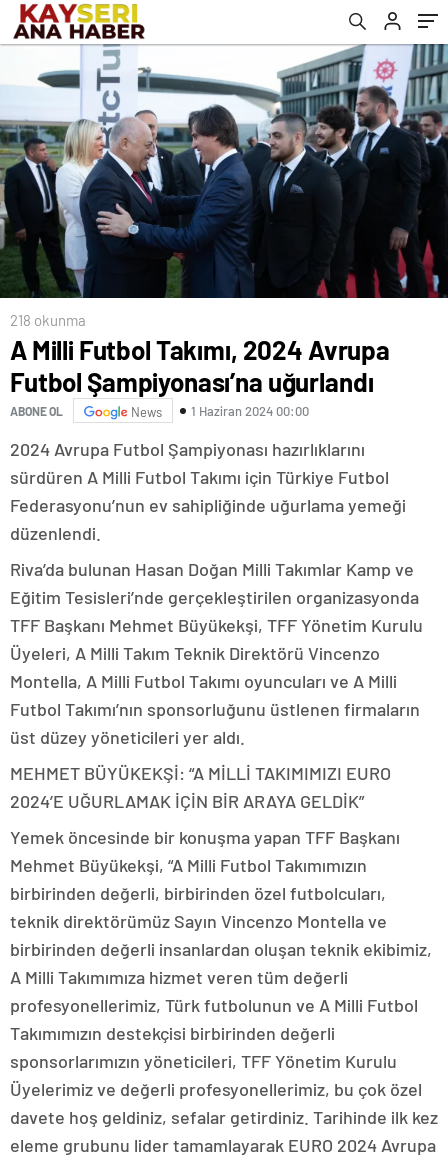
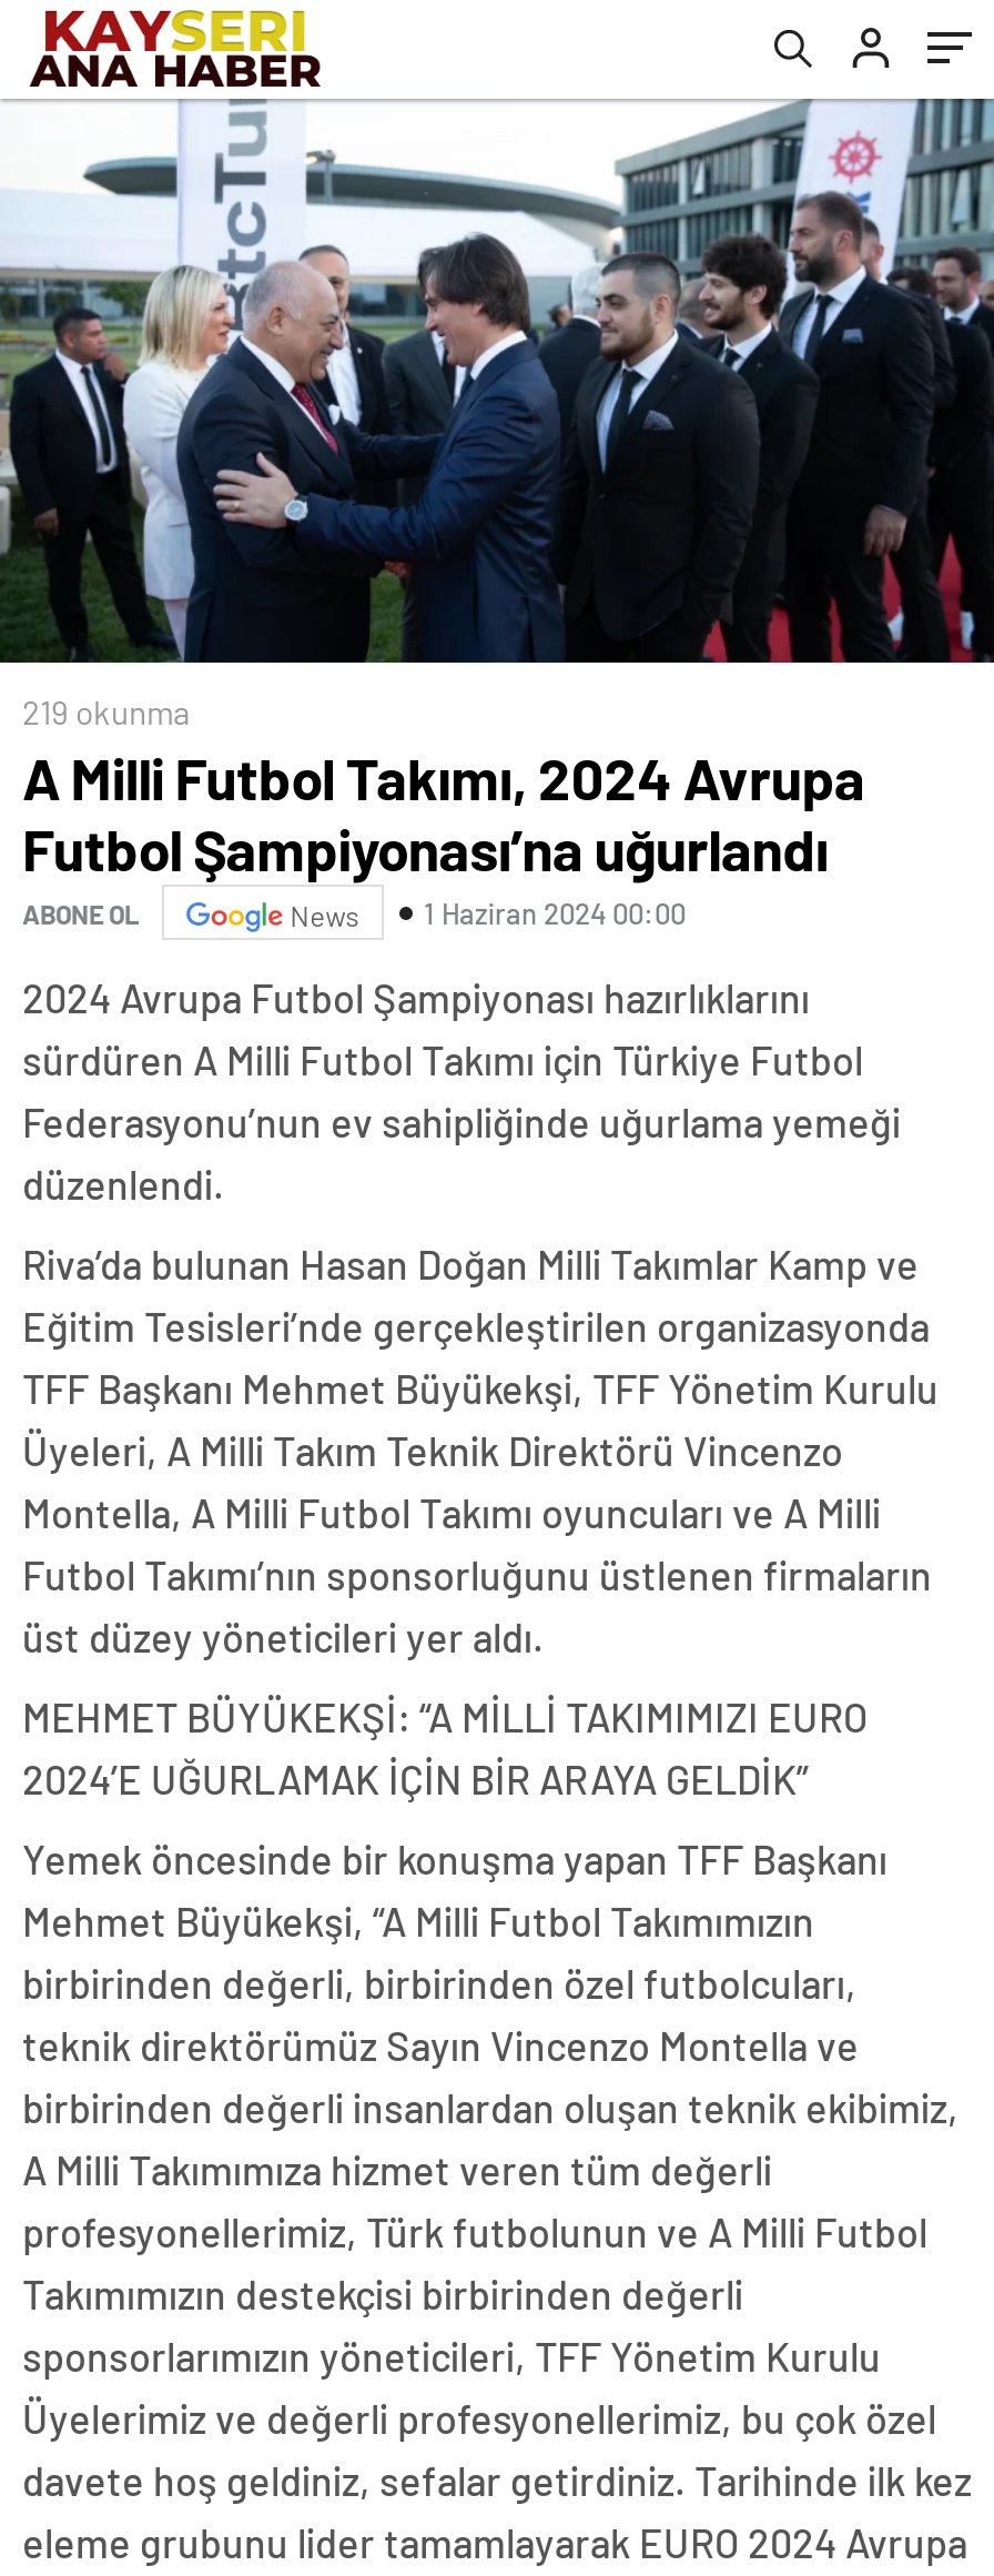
- 218 okunma
+ 219 okunma
